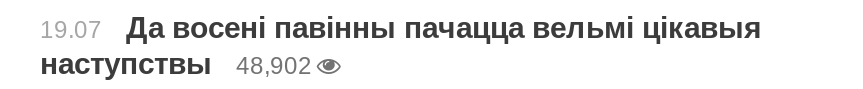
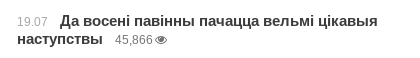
- наступствы 48,902
+ наступствы 45,866
